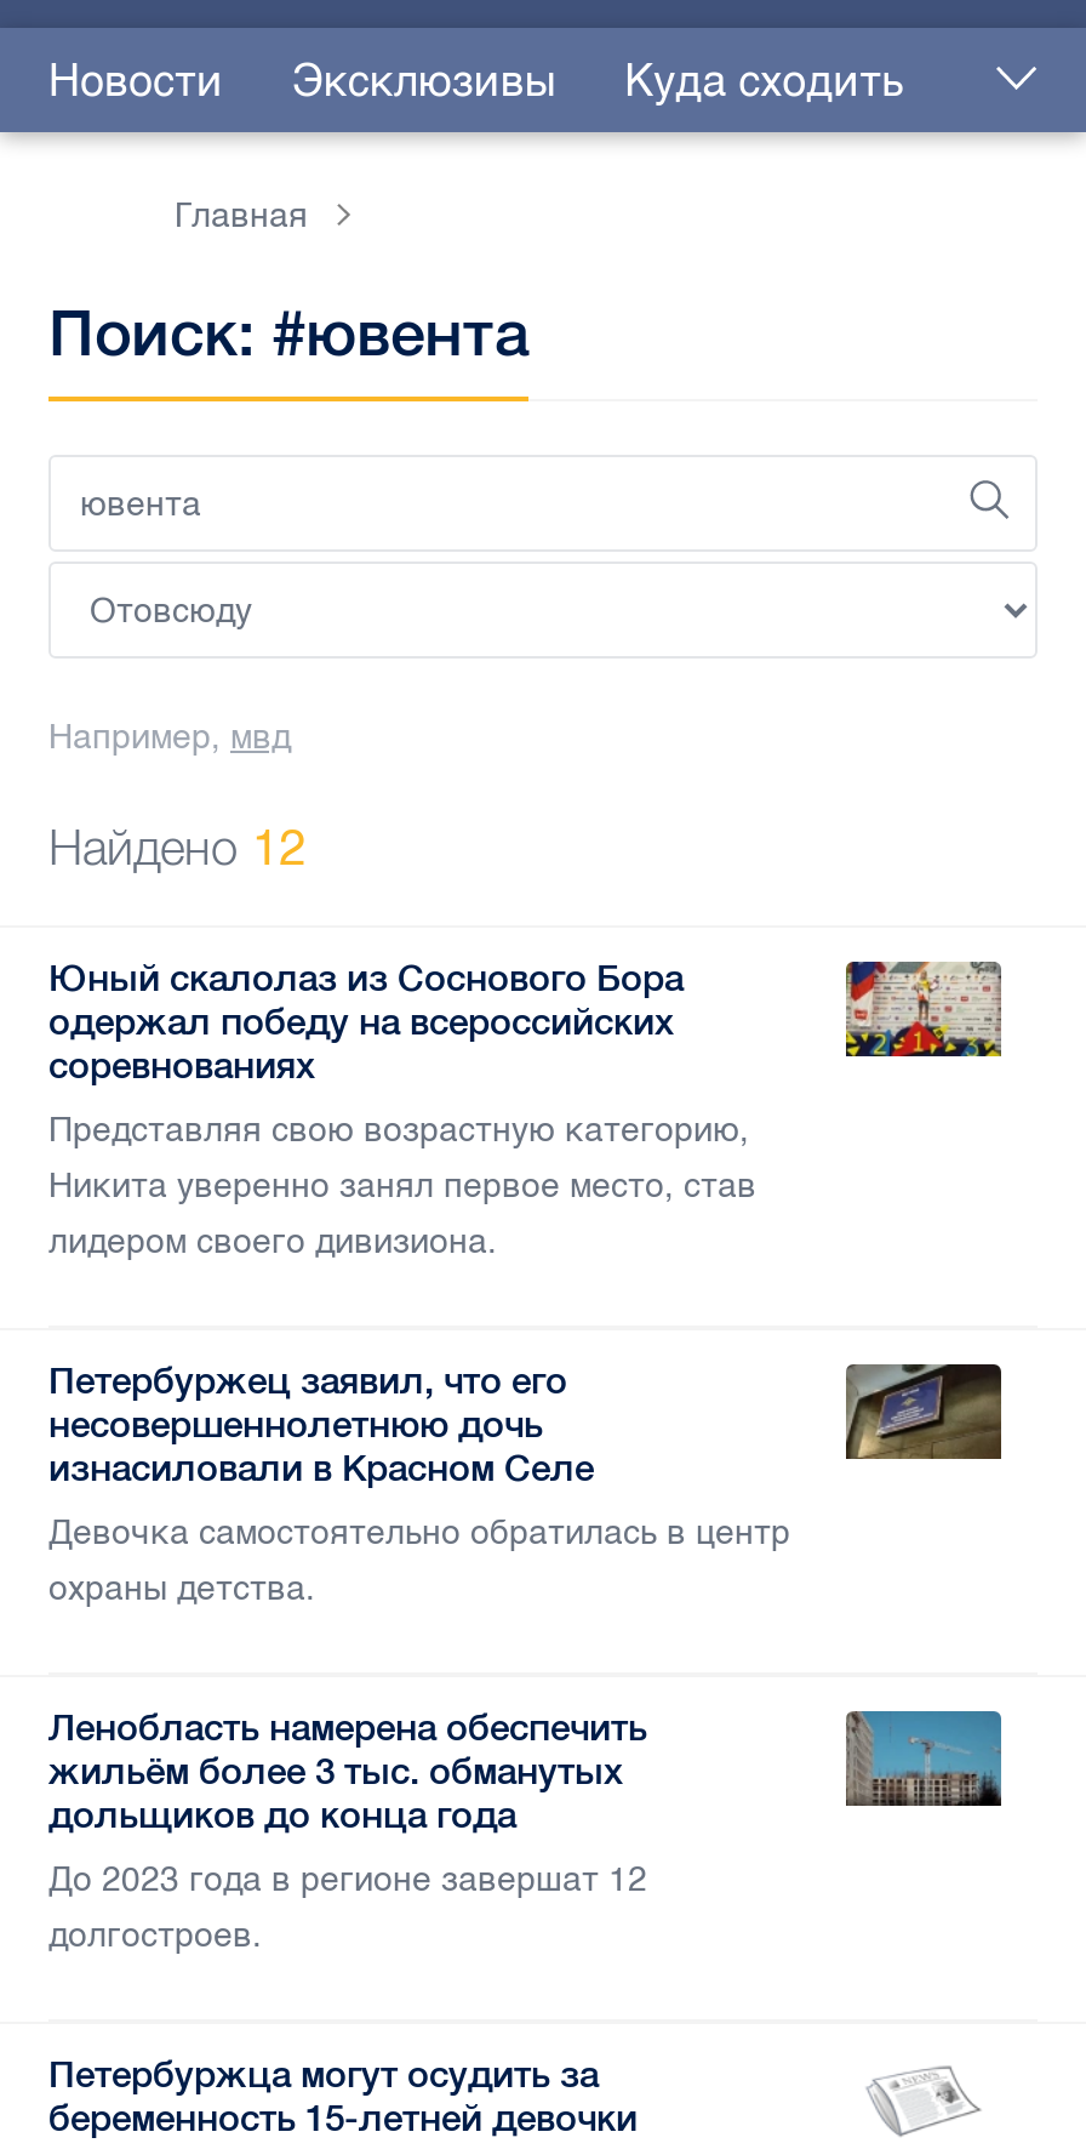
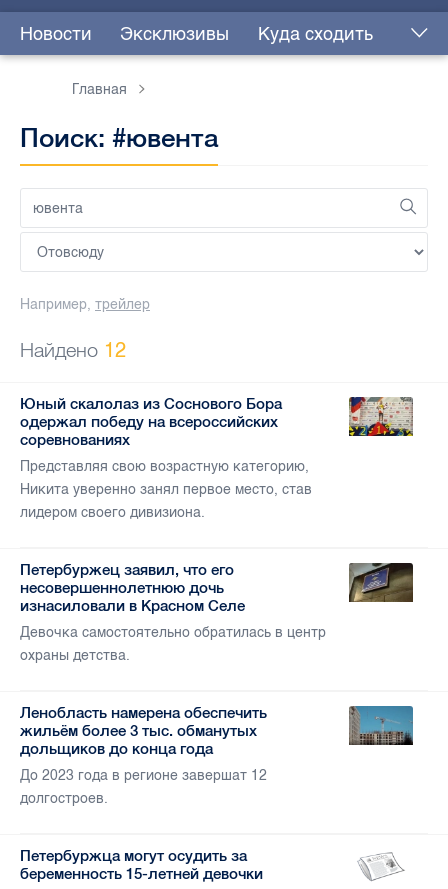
- Например, мвд
+ Например, трейлер
